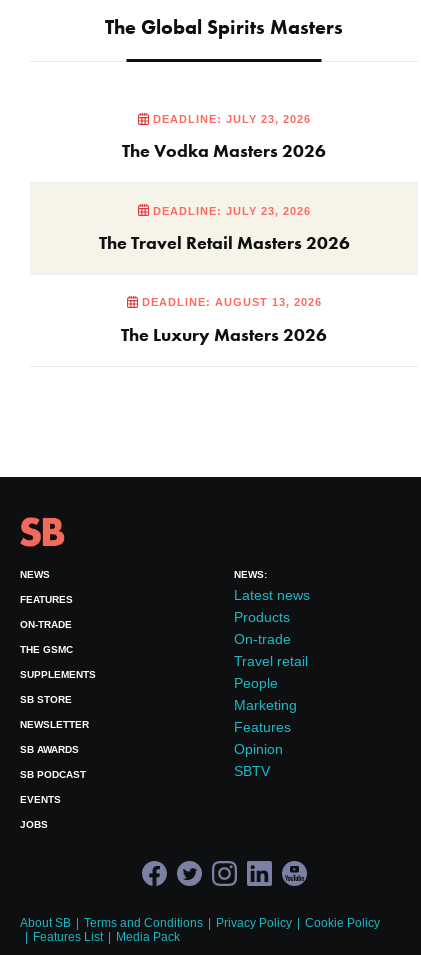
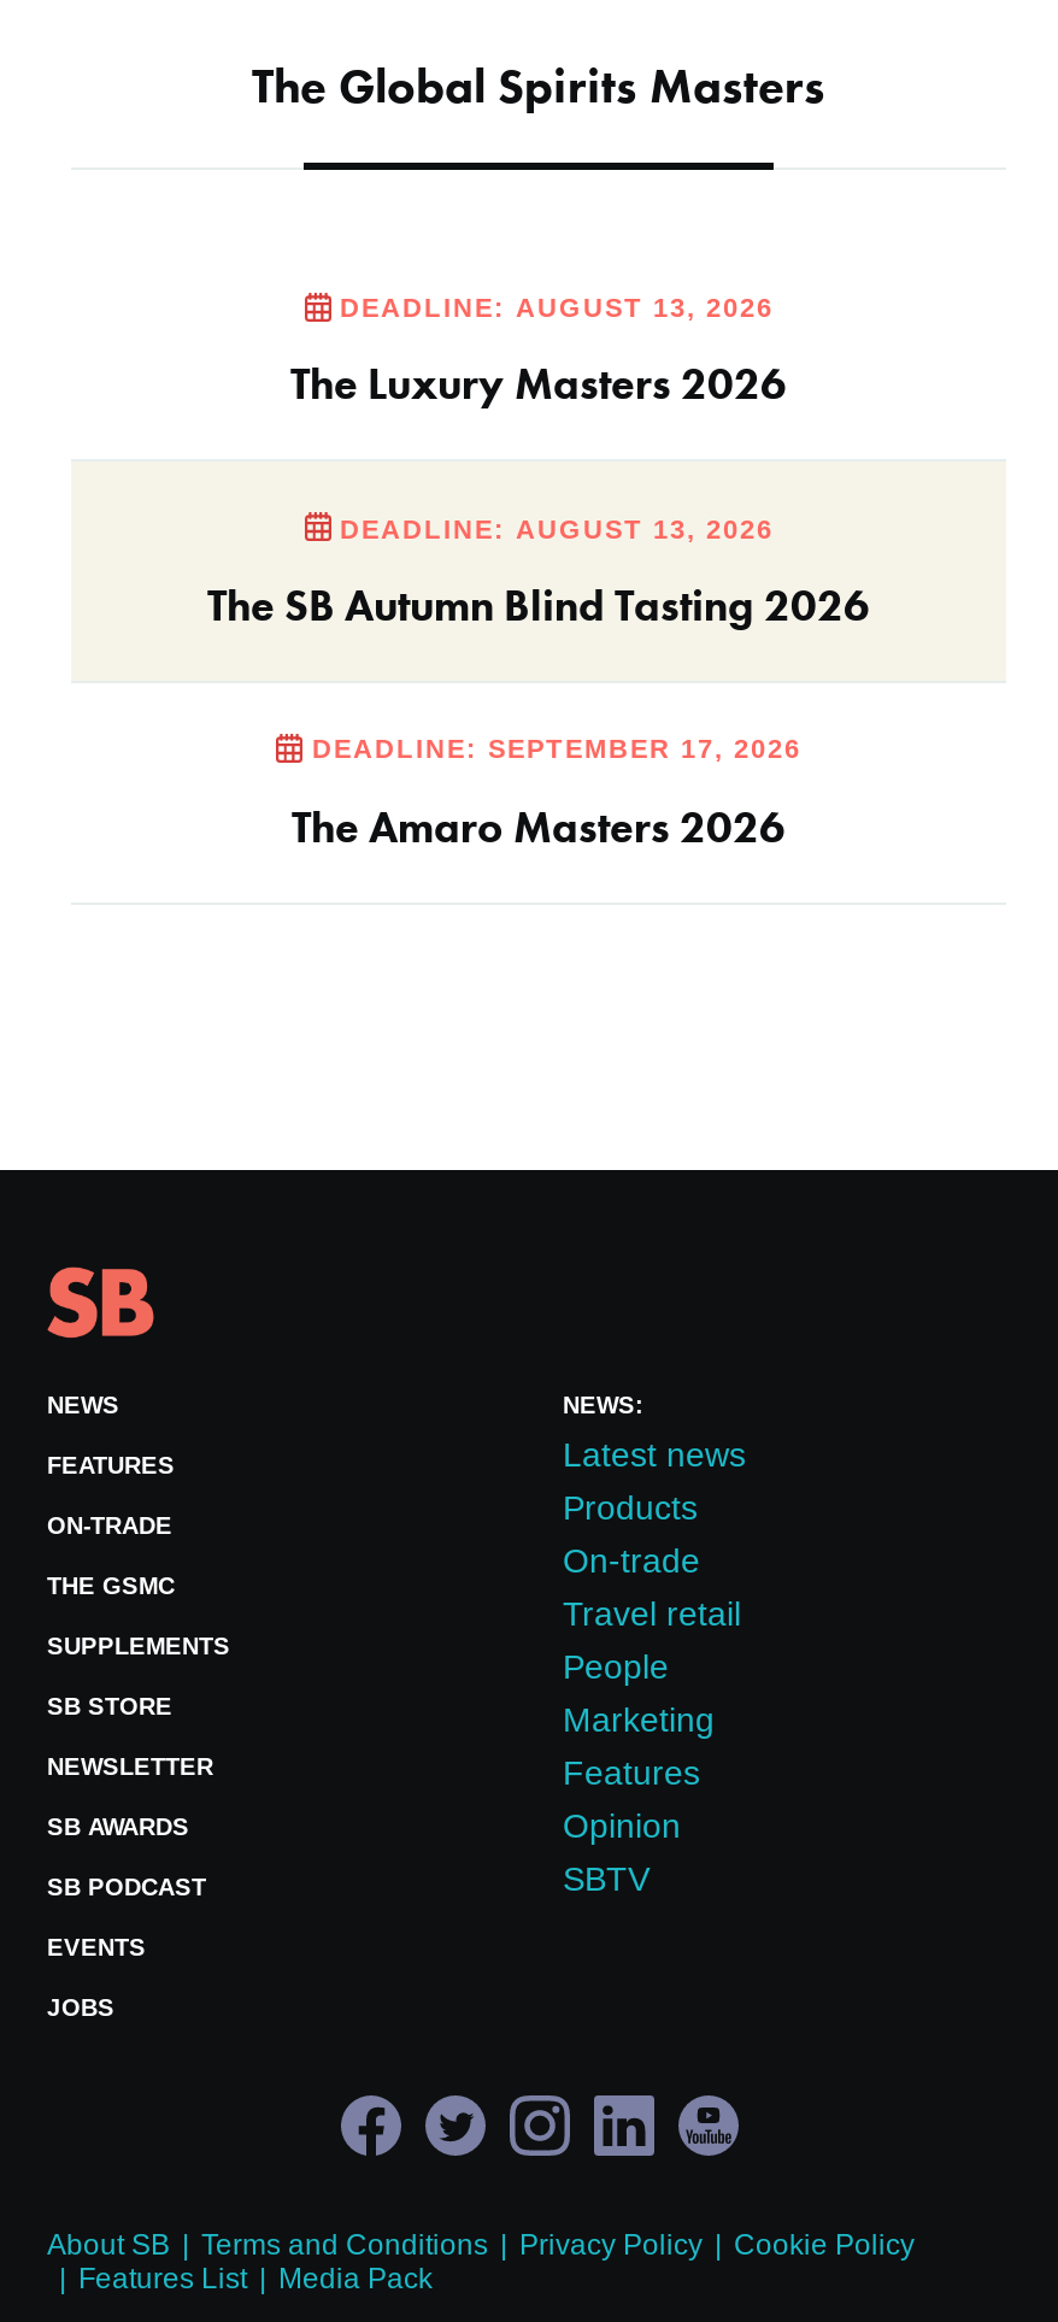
- DEADLINE: JULY 23, 2026
- The Vodka Masters 2026
- DEADLINE: JULY 23, 2026
- The Travel Retail Masters 2026

moved up: DEADLINE: AUGUST 13, 2026 | The Luxury Masters 2026

+ DEADLINE: AUGUST 13, 2026
+ The SB Autumn Blind Tasting 2026
+ DEADLINE: SEPTEMBER 17, 2026
+ The Amaro Masters 2026
